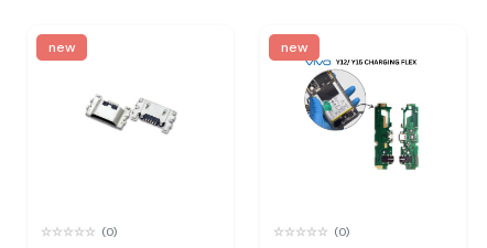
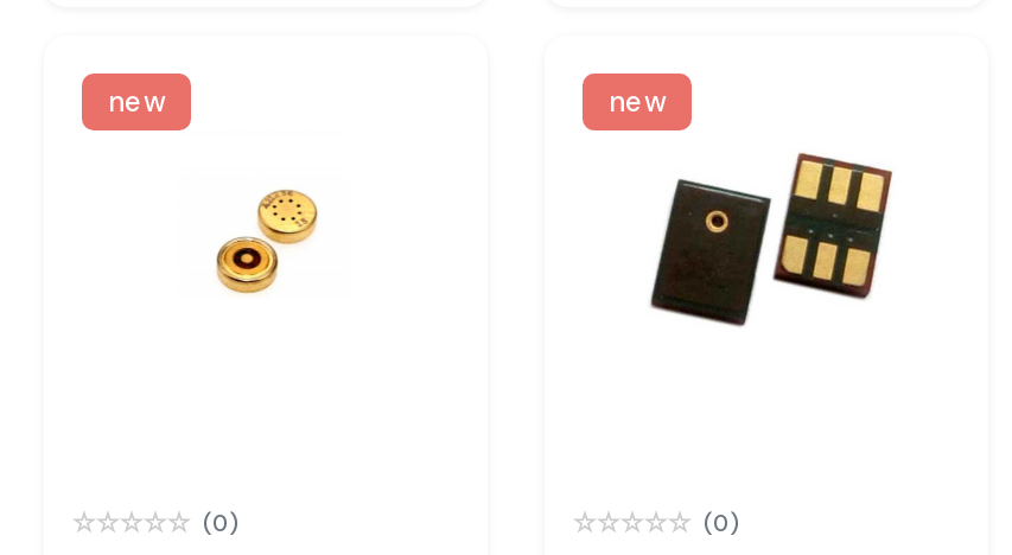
- [image]
+ [image]

- [image]
+ [image]
